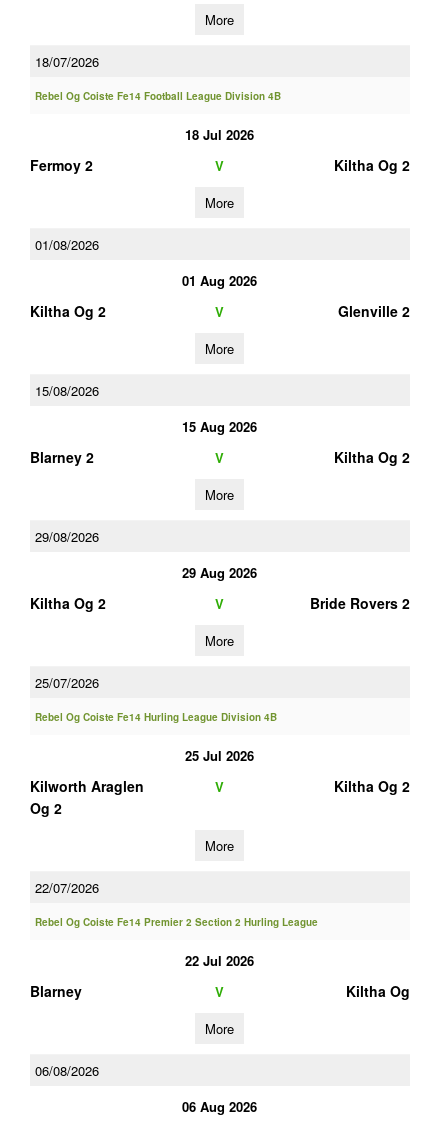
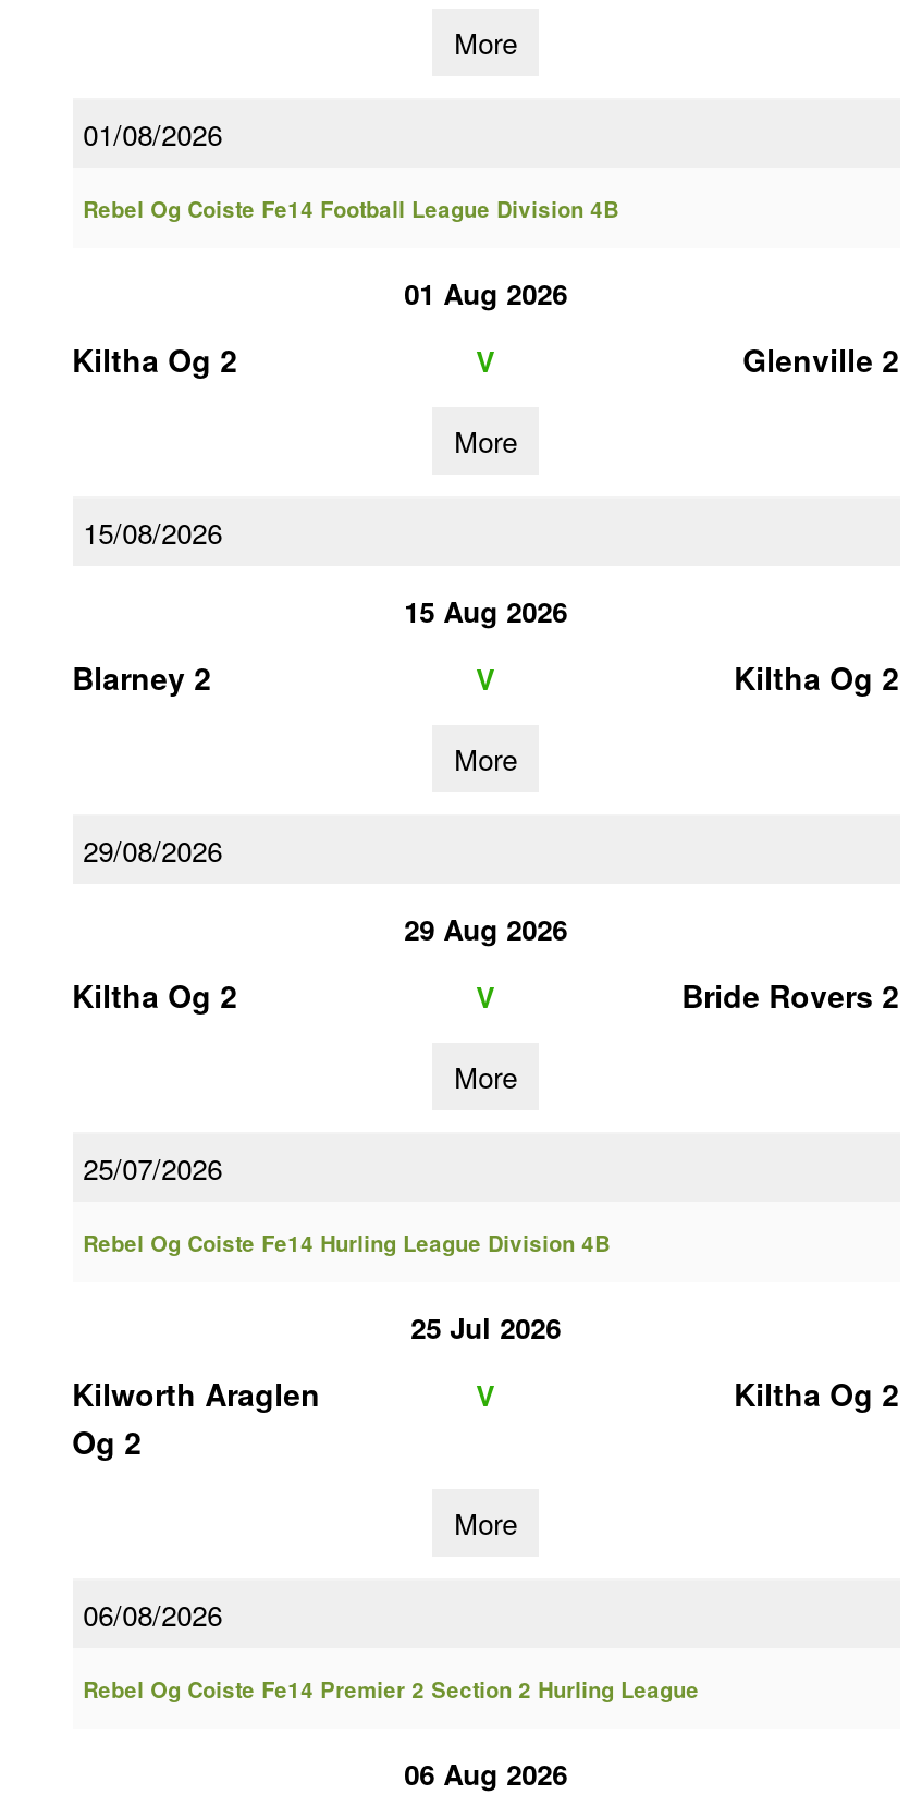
- 18/07/2026
+ 01/08/2026

- 18 Jul 2026
- Fermoy 2
- V
- Kiltha Og 2
- More
- 01/08/2026

- 22/07/2026
+ 06/08/2026

- 22 Jul 2026
- Blarney
- V
- Kiltha Og
- More
- 06/08/2026
